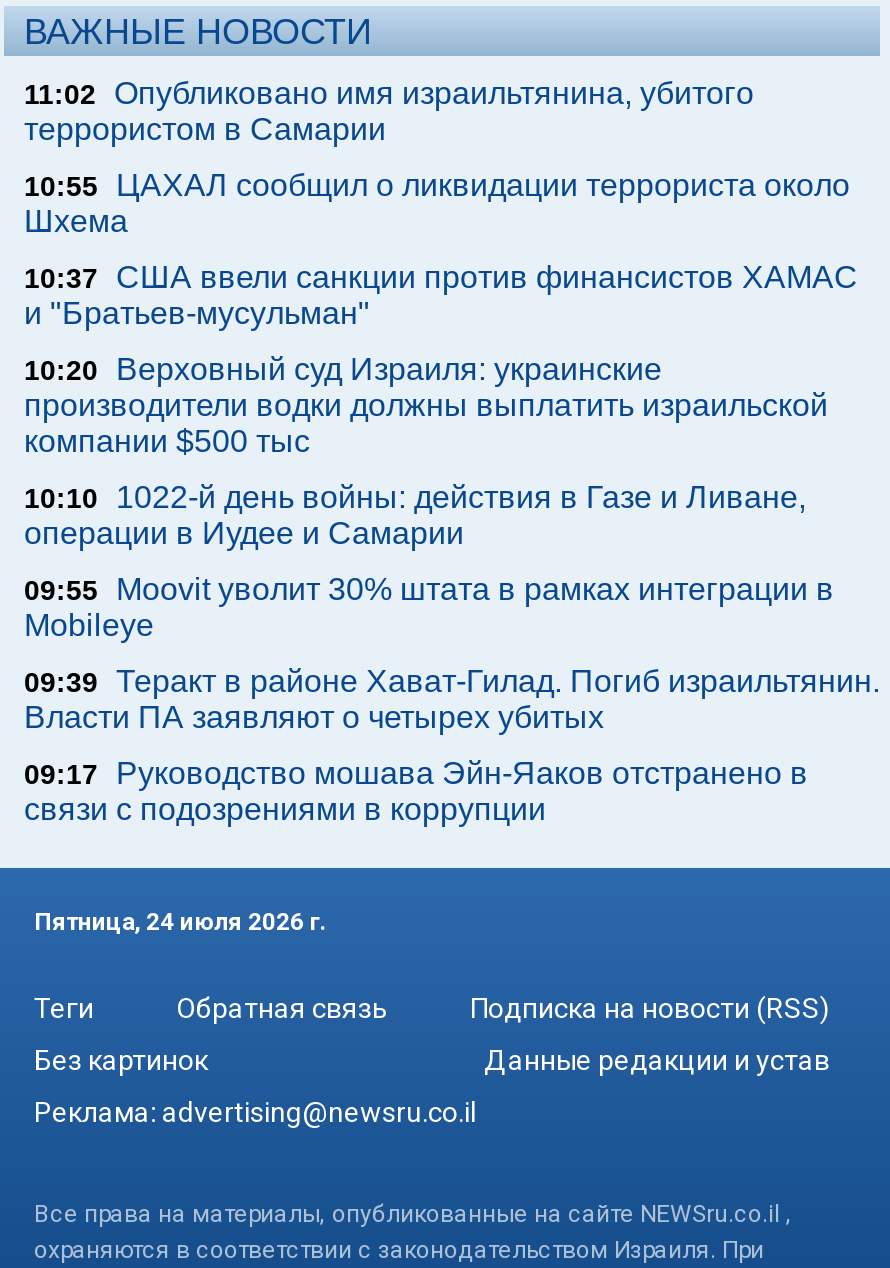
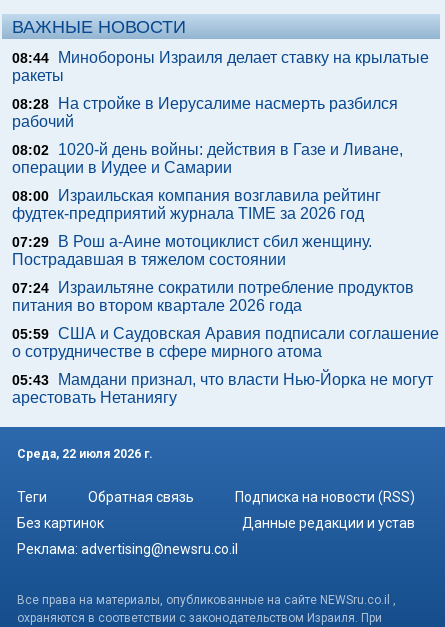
- 11:02 Опубликовано имя израильтянина, убитого
- террористом в Самарии
- 10:55 ЦАХАЛ сообщил о ликвидации террориста около
- Шхема
- 10:37 США ввели санкции против финансистов ХАМАС
- и "Братьев-мусульман"
- 10:20 Верховный суд Израиля: украинские
- производители водки должны выплатить израильской
- компании $500 тыс
- 10:10 1022-й день войны: действия в Газе и Ливане,
+ 08:44 Минобороны Израиля делает ставку на крылатые
+ ракеты
+ 08:28 На стройке в Иерусалиме насмерть разбился
+ рабочий
+ 08:02 1020-й день войны: действия в Газе и Ливане,

moved up: операции в Иудее и Самарии

- 09:55 Moovit уволит 30% штата в рамках интеграции в
- Mobileye
- 09:39 Теракт в районе Хават-Гилад. Погиб израильтянин.
- Власти ПА заявляют о четырех убитых
- 09:17 Руководство мошава Эйн-Яаков отстранено в
- связи с подозрениями в коррупции
- Пятница, 24 июля 2026 г.
+ 08:00 Израильская компания возглавила рейтинг
+ фудтек-предприятий журнала TIME за 2026 год
+ 07:29 В Рош а-Аине мотоциклист сбил женщину.
+ Пострадавшая в тяжелом состоянии
+ 07:24 Израильтяне сократили потребление продуктов
+ питания во втором квартале 2026 года
+ 05:59 США и Саудовская Аравия подписали соглашение
+ о сотрудничестве в сфере мирного атома
+ 05:43 Мамдани признал, что власти Нью-Йорка не могут
+ арестовать Нетаниягу
+ Среда, 22 июля 2026 г.
